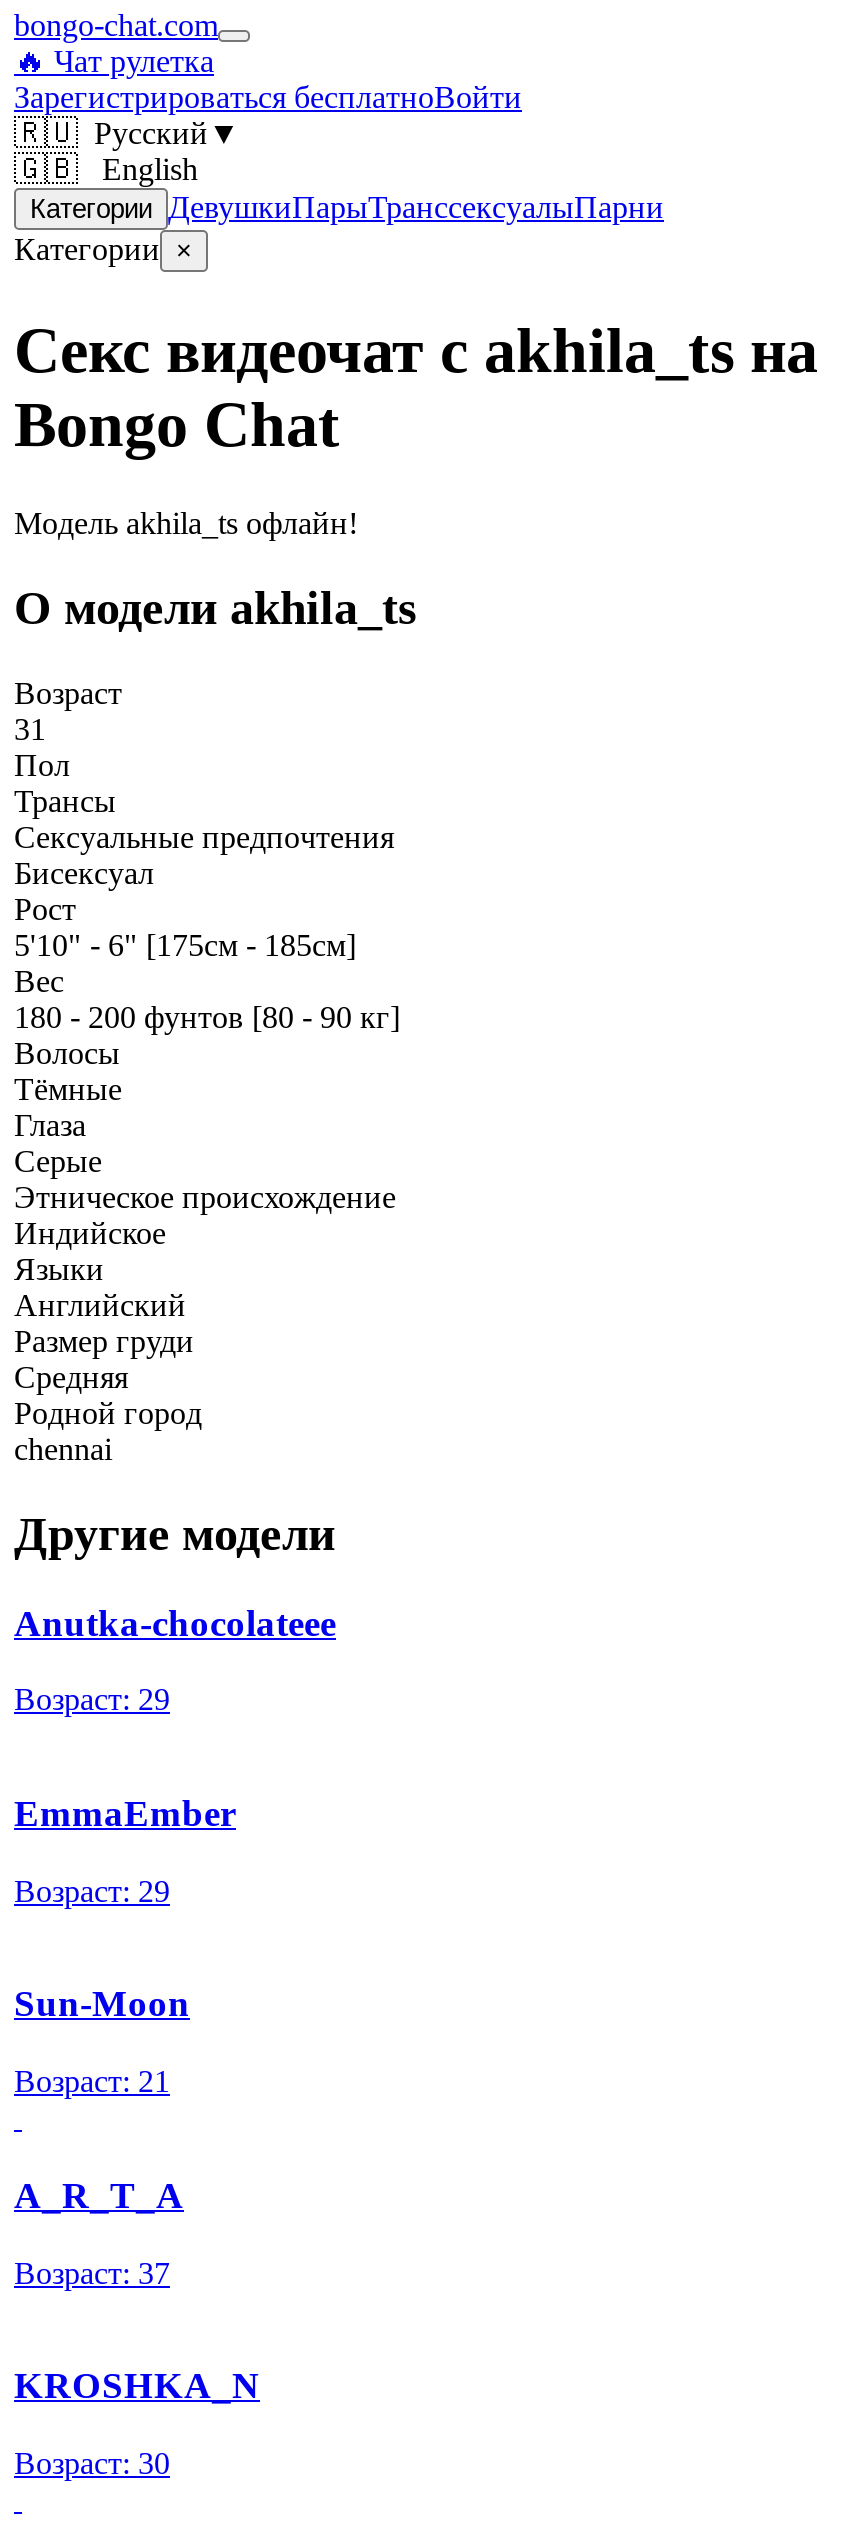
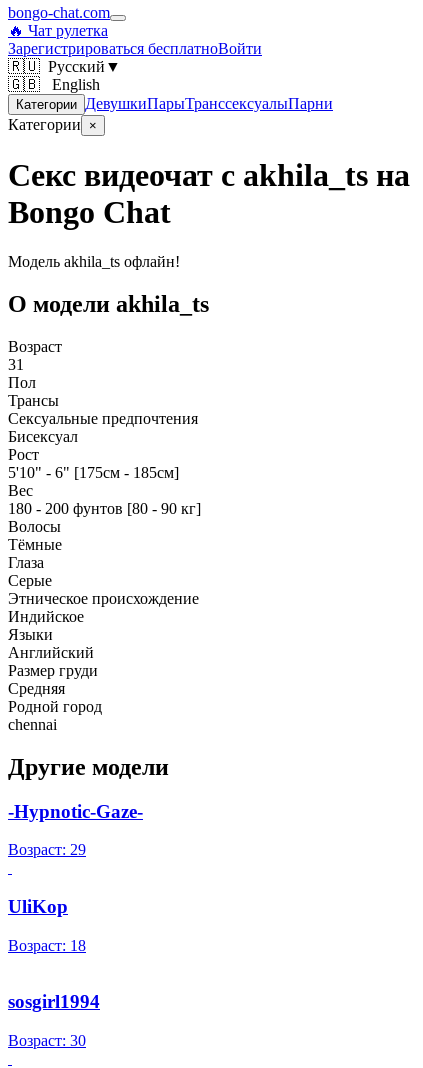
- Anutka-chocolateee
+ -Hypnotic-Gaze-

- EmmaEmber
- Возраст: 29
- Sun-Moon
- Возраст: 21
- A_R_T_A
- Возраст: 37
- KROSHKA_N
+ UliKop
+ Возраст: 18
+ sosgirl1994
